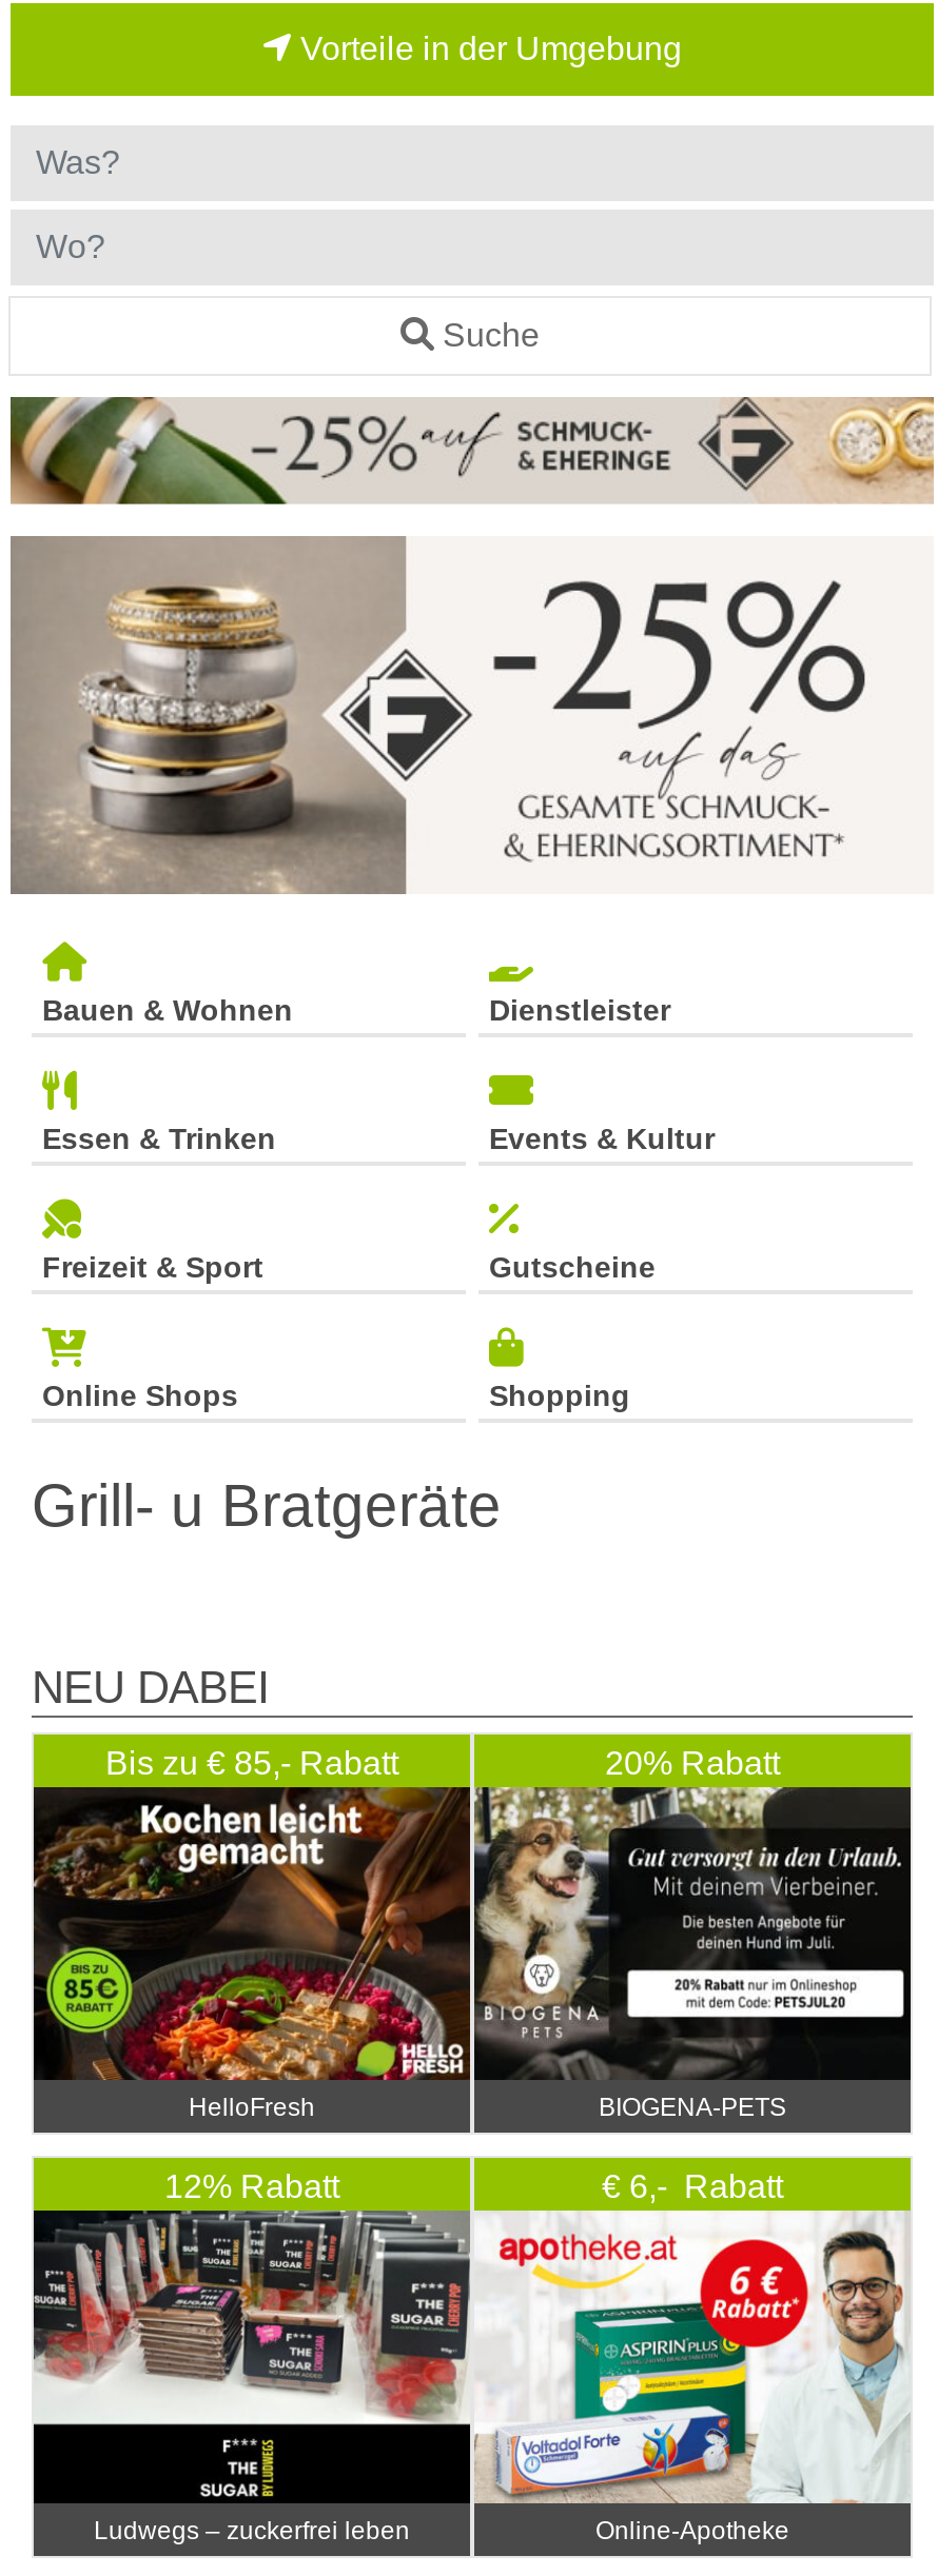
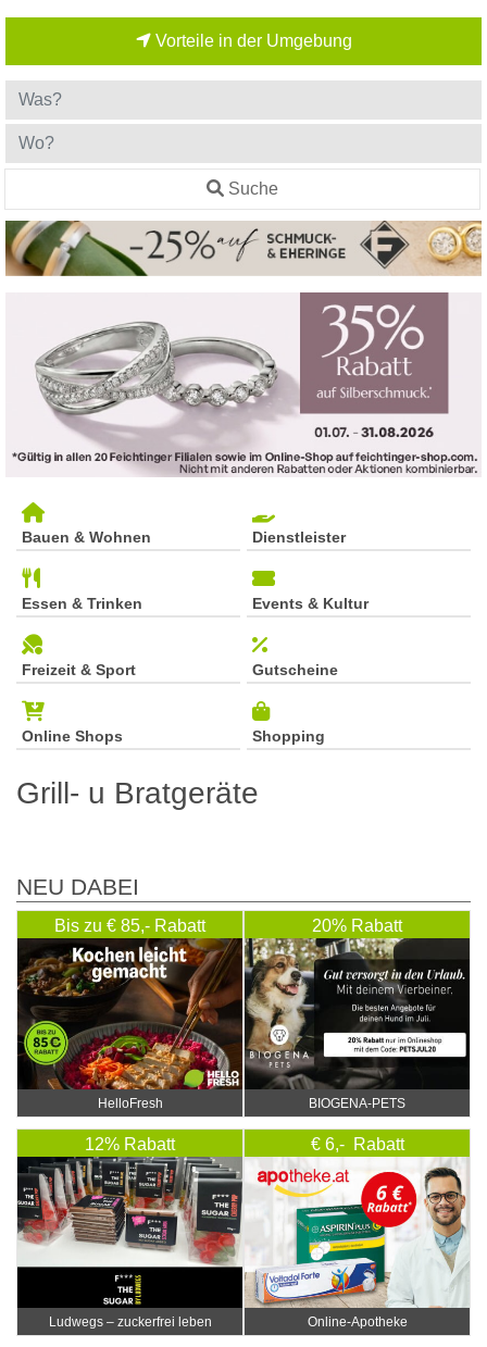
- [image]
+ [image]
